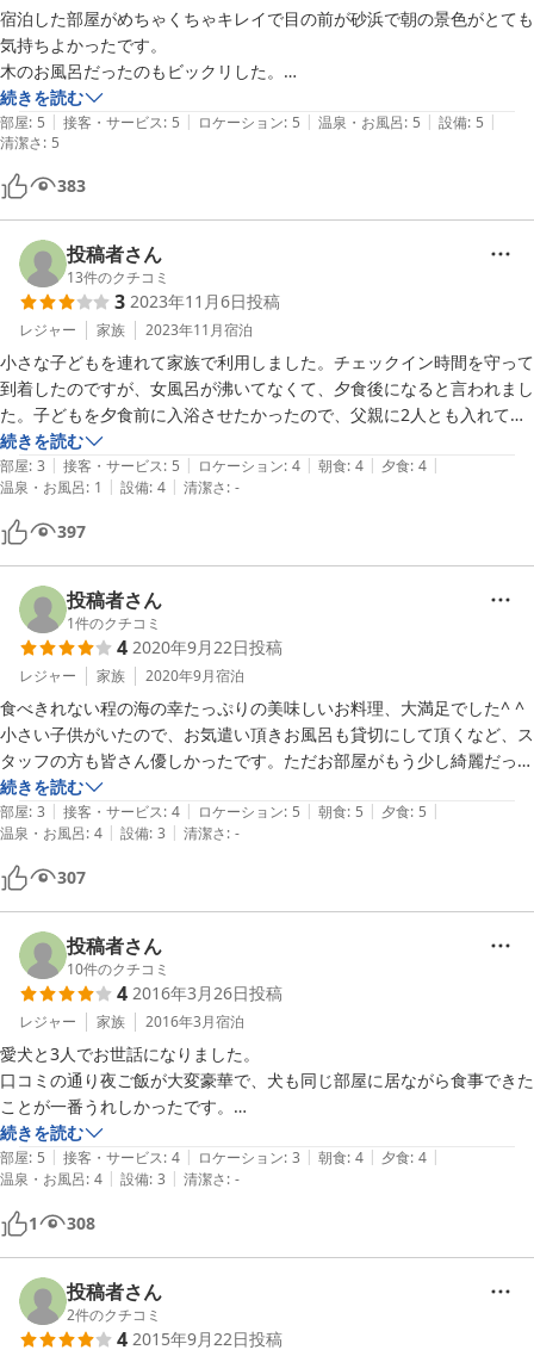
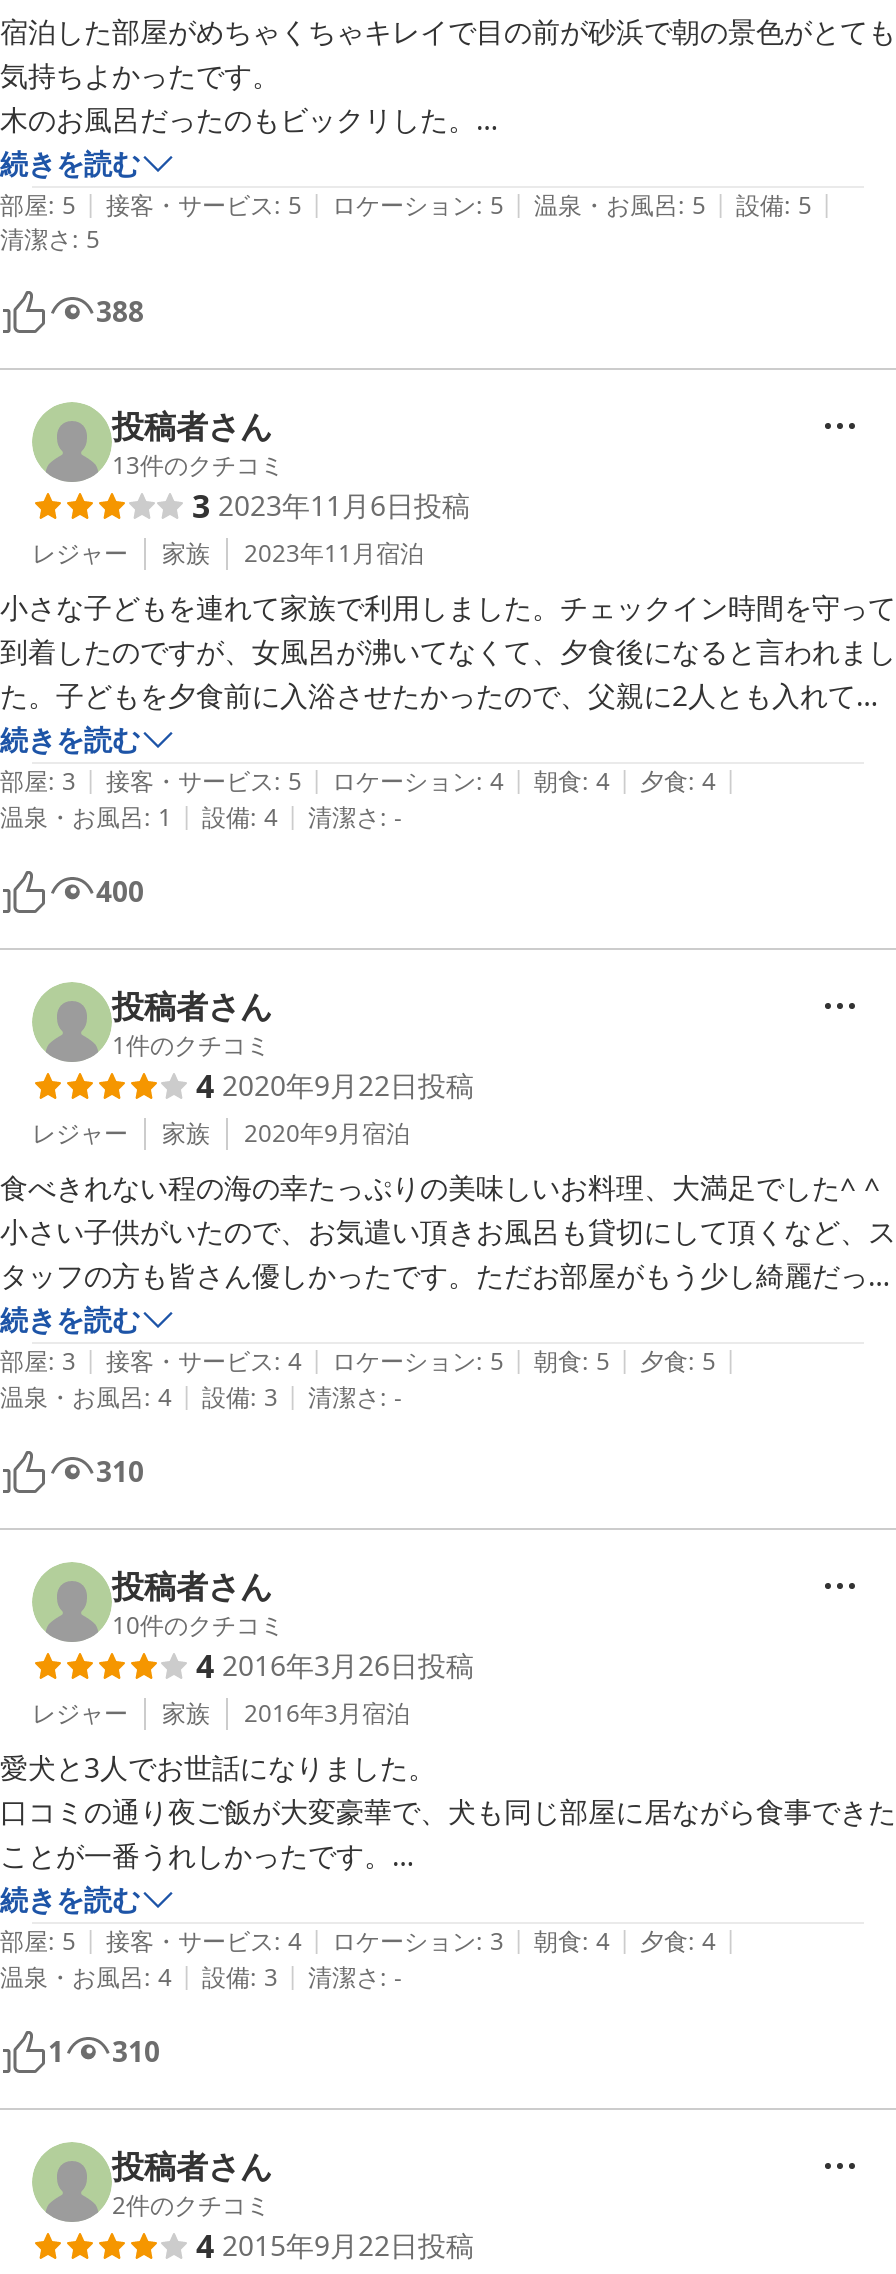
- 383
+ 388

- 397
+ 400

- 307
+ 310

- 1 308
+ 1 310
